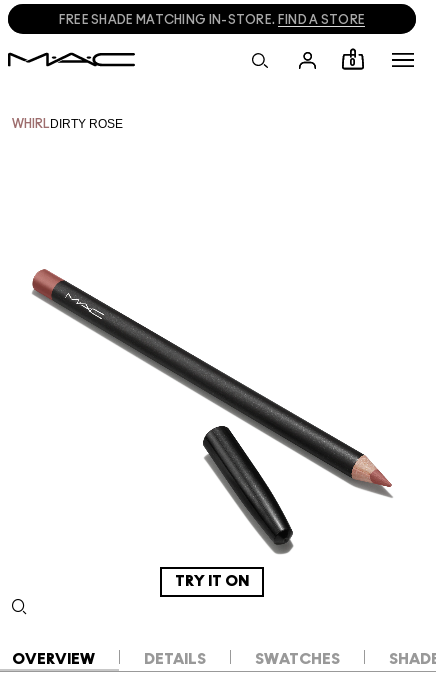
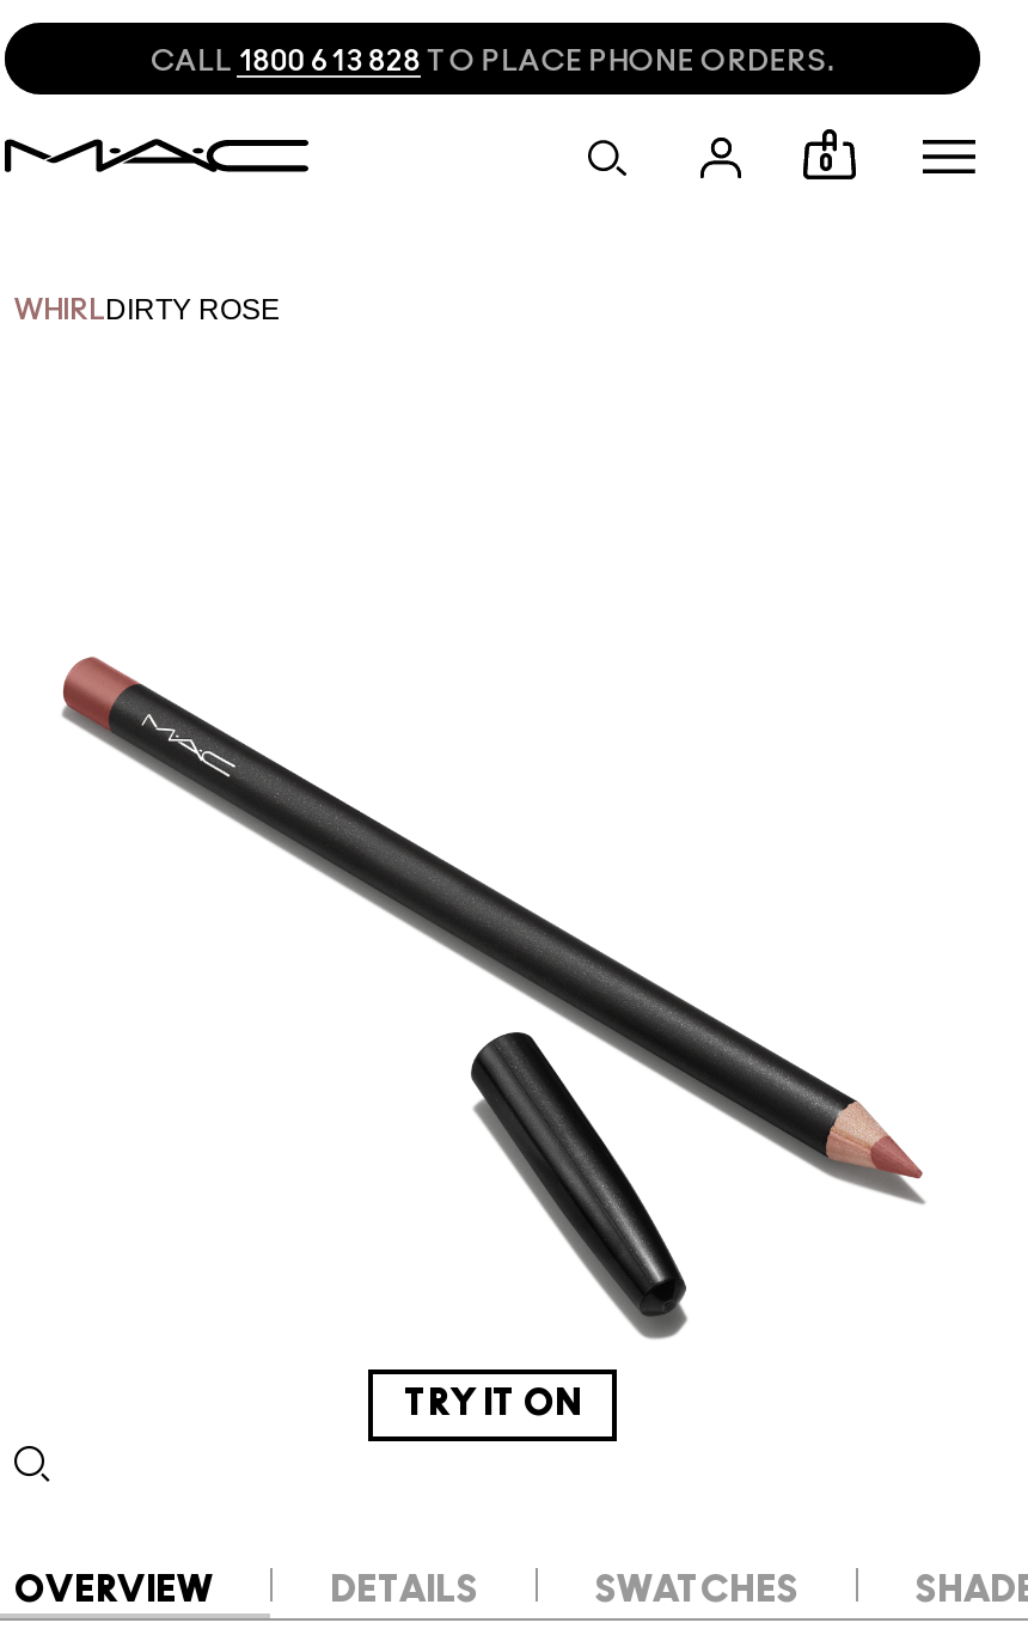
- FREE SHADE MATCHING IN-STORE. FIND A STORE
+ CALL 1800 613 828 TO PLACE PHONE ORDERS.
